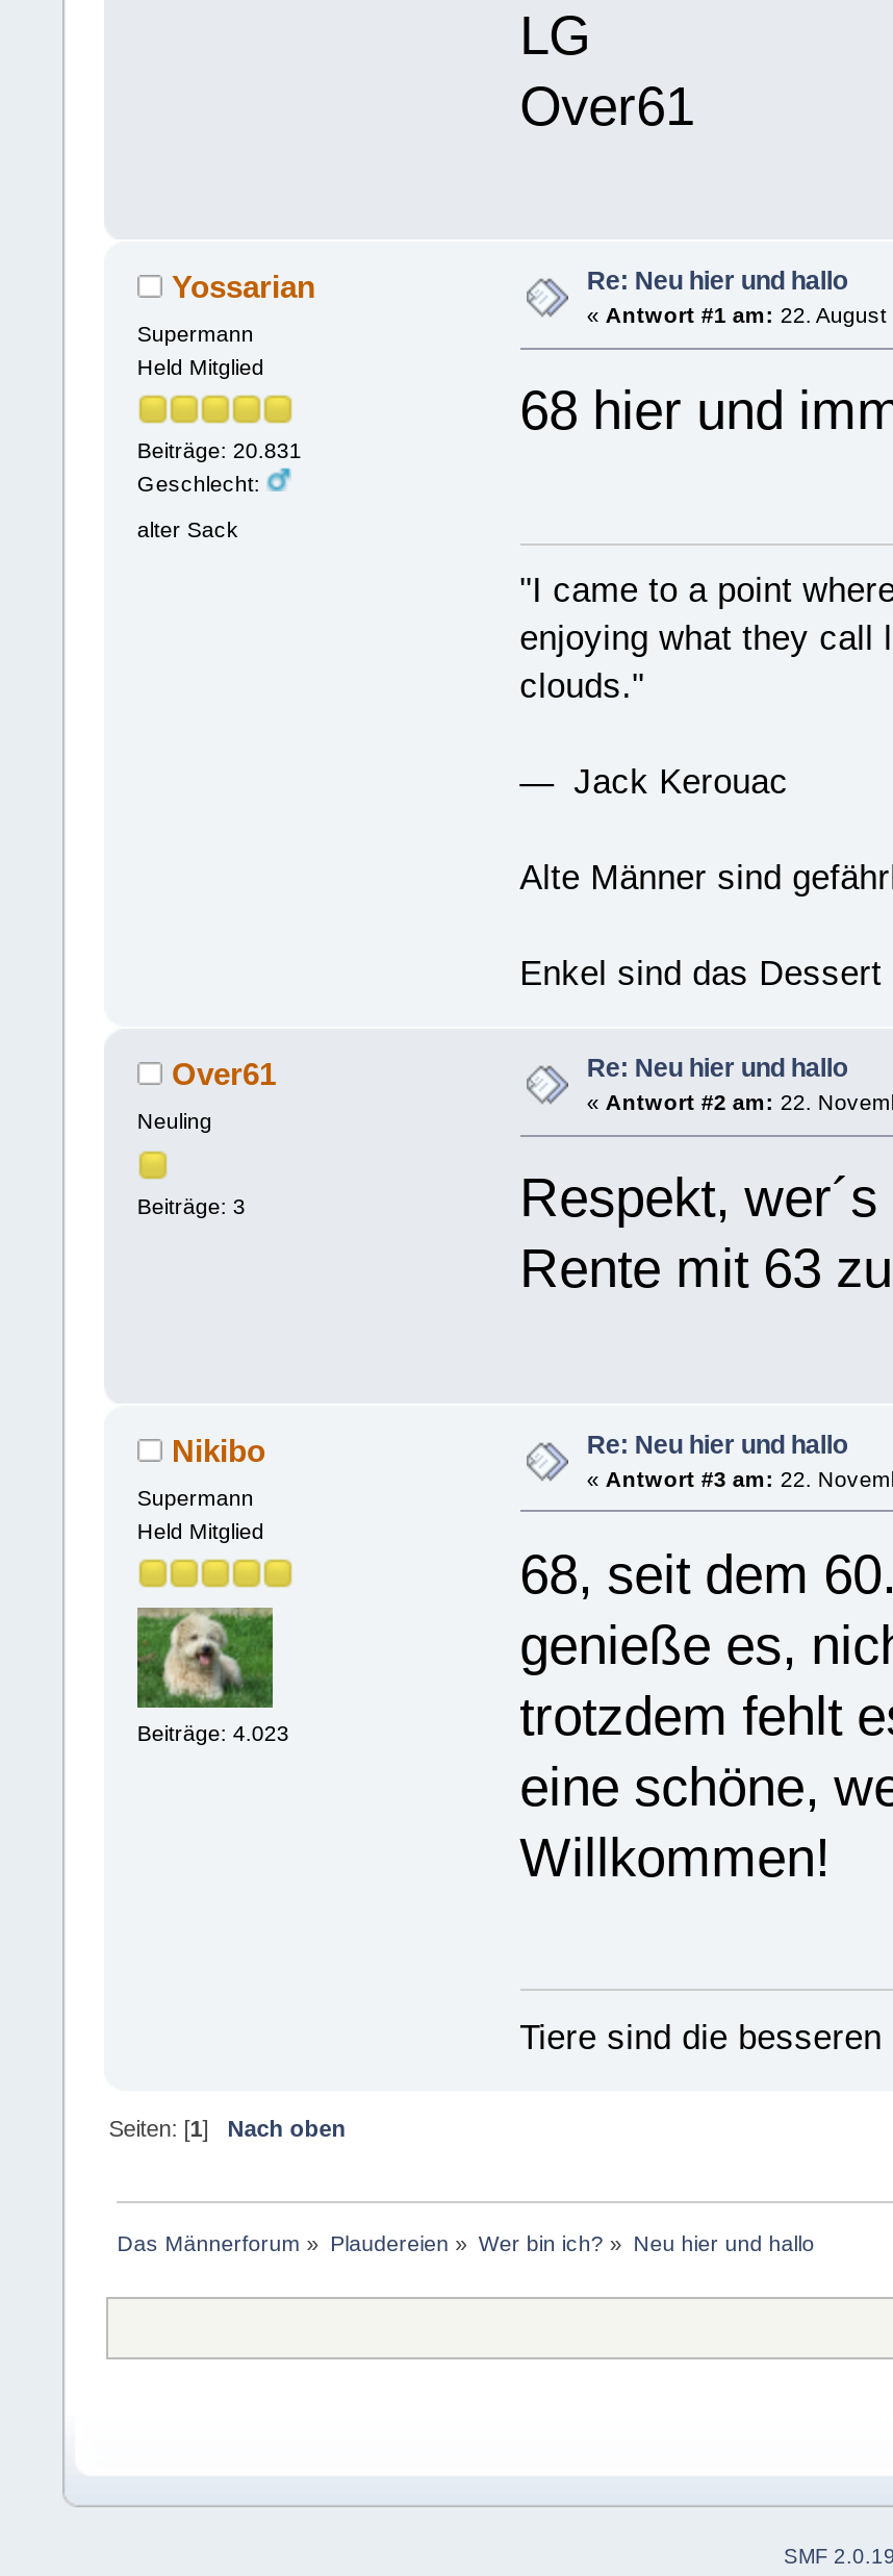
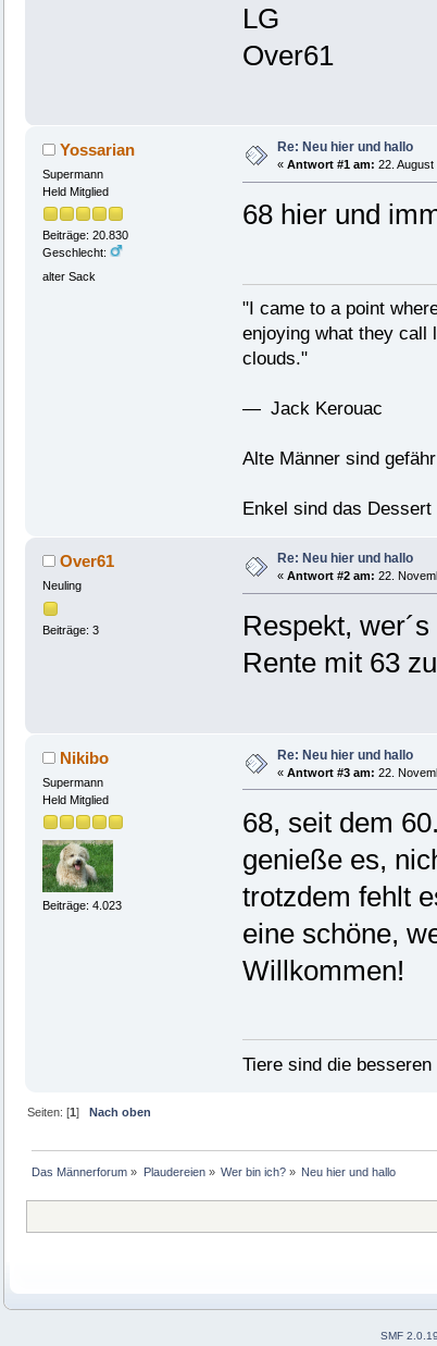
- Beiträge: 20.831
+ Beiträge: 20.830
